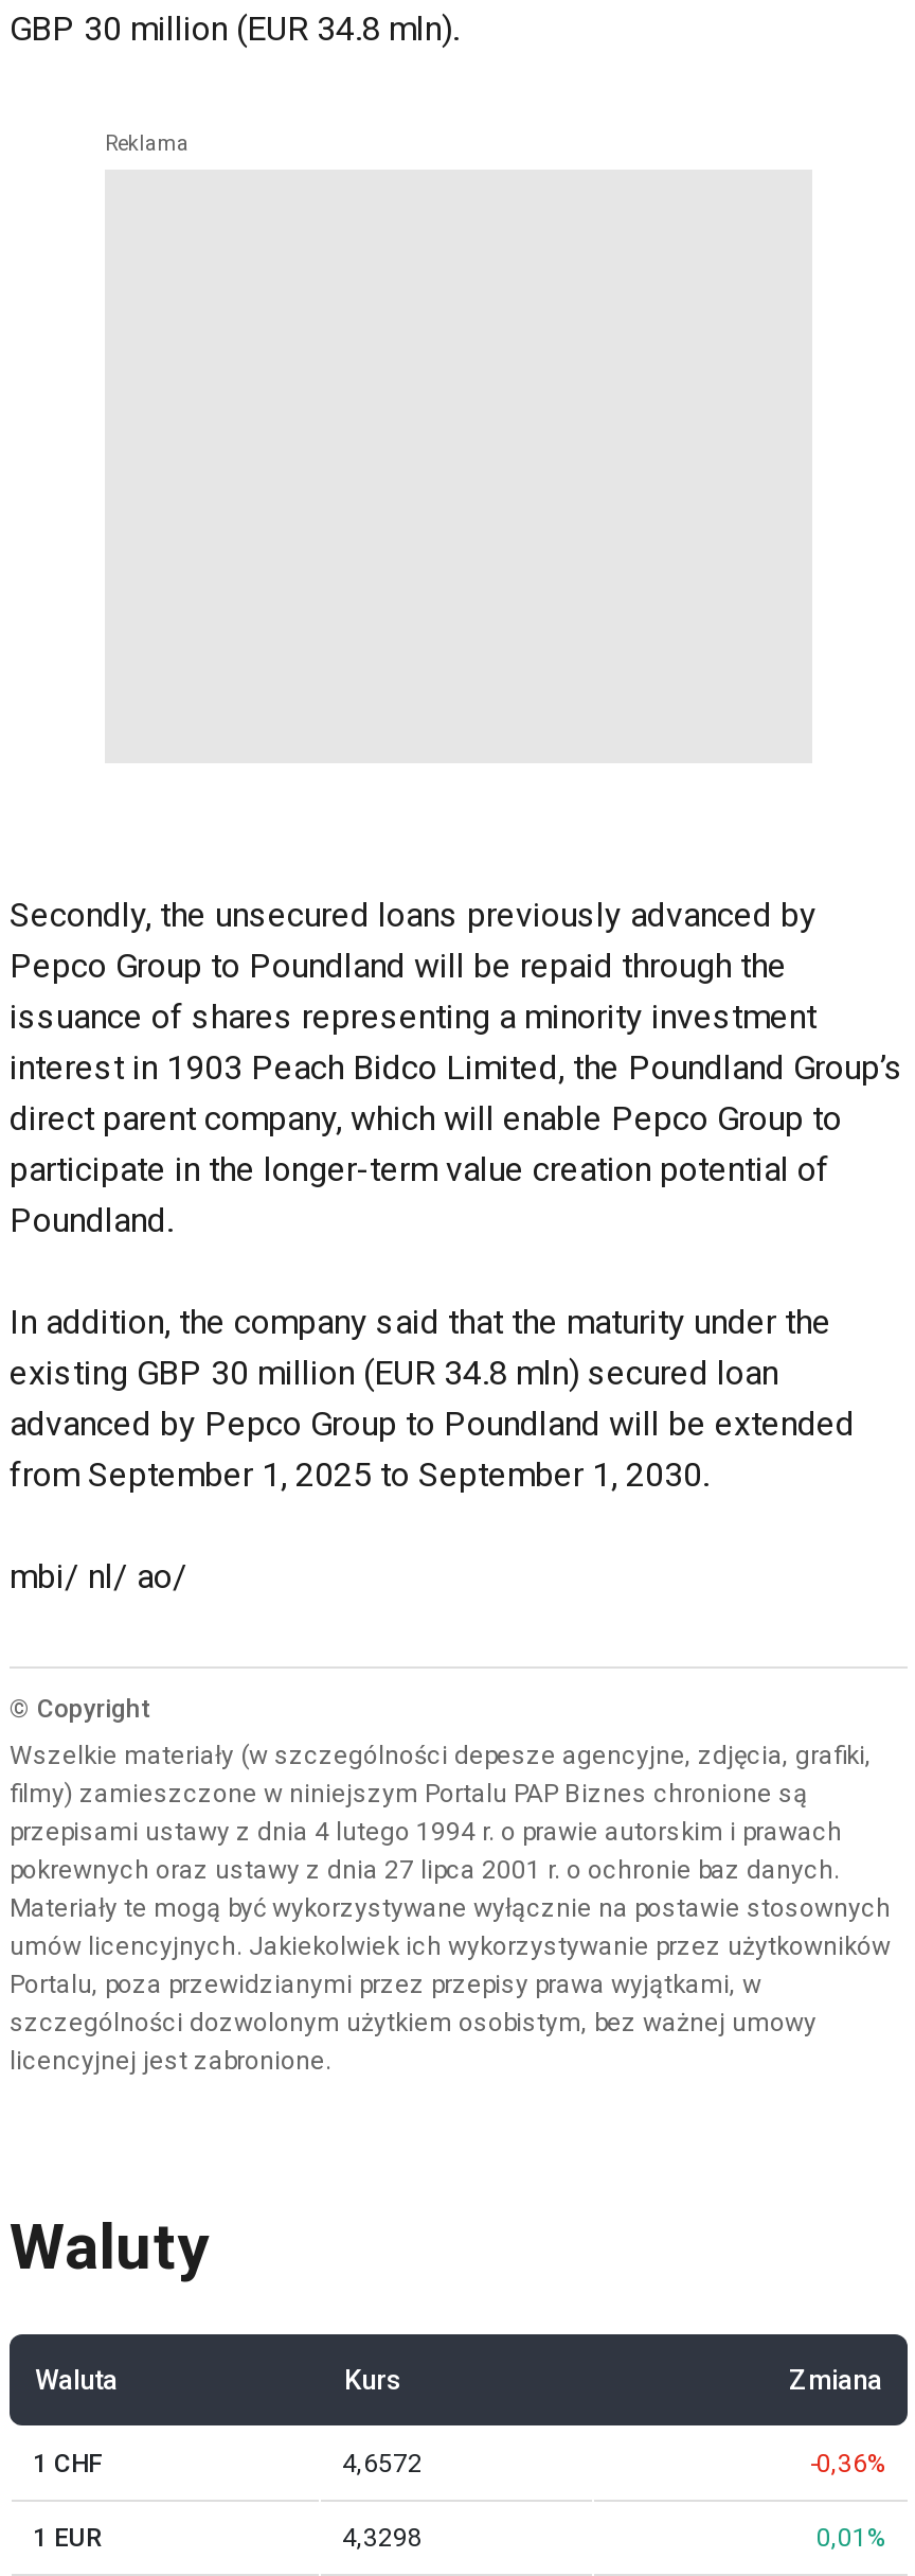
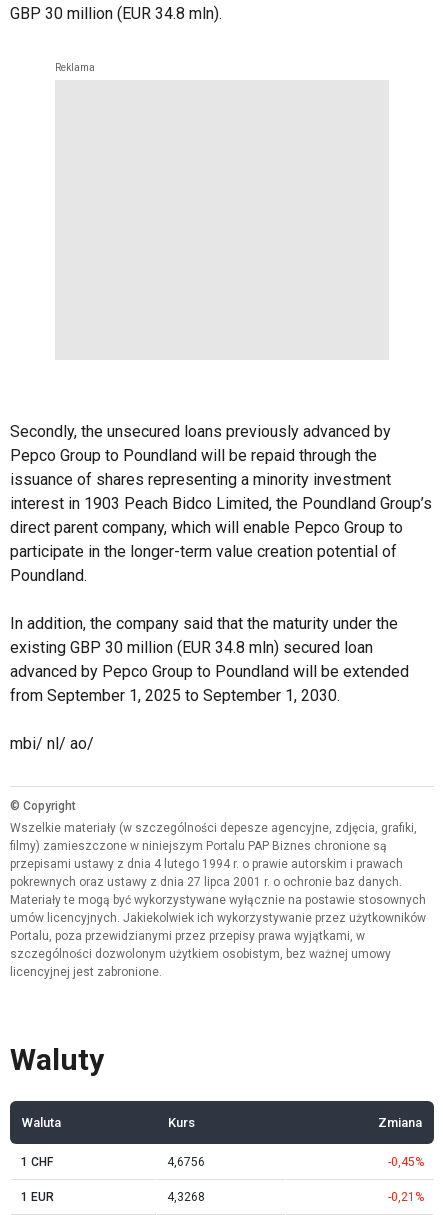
- 4,6572
+ 4,6756

- -0,36%
+ -0,45%

- 4,3298
+ 4,3268

- 0,01%
+ -0,21%
